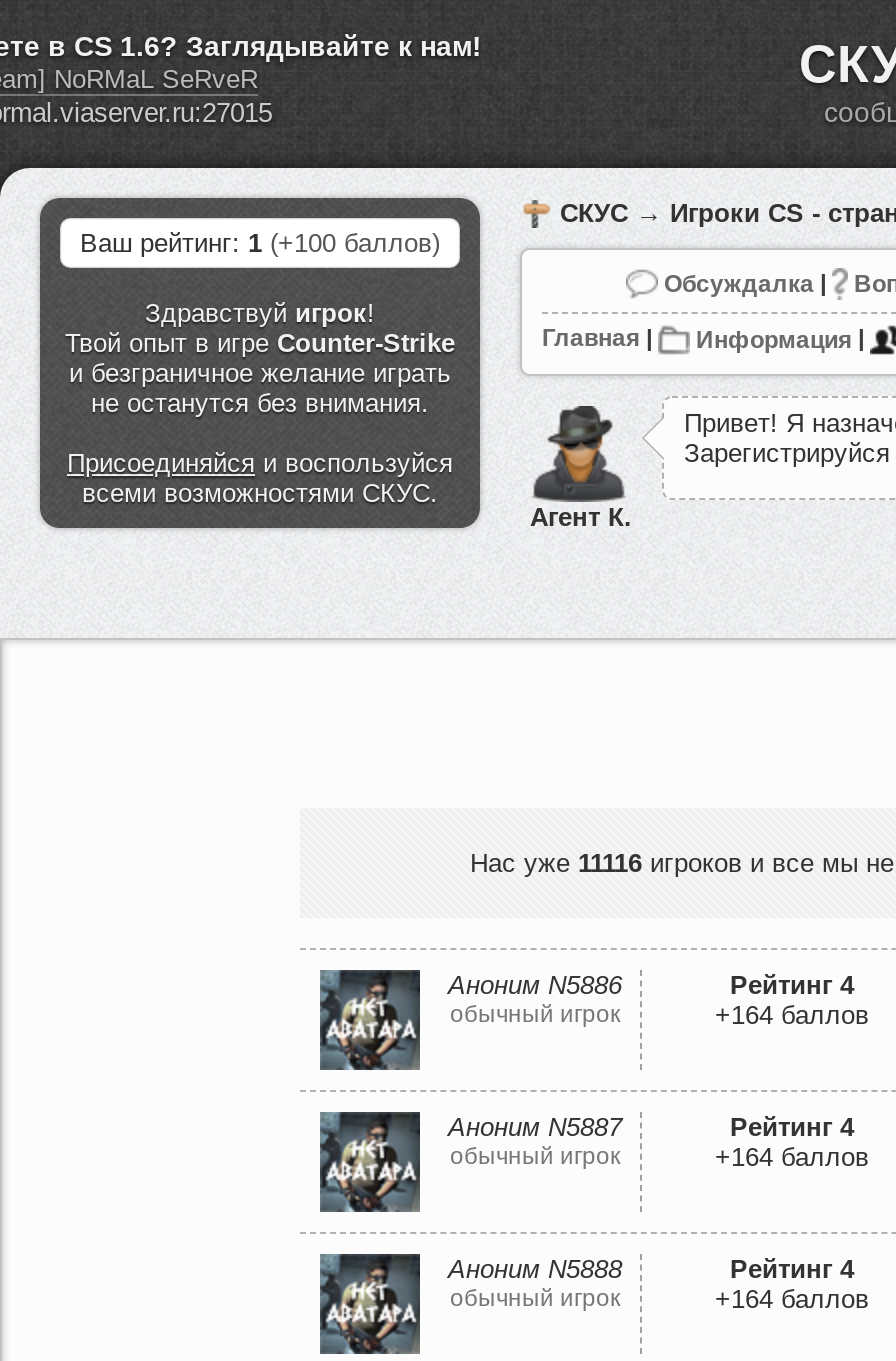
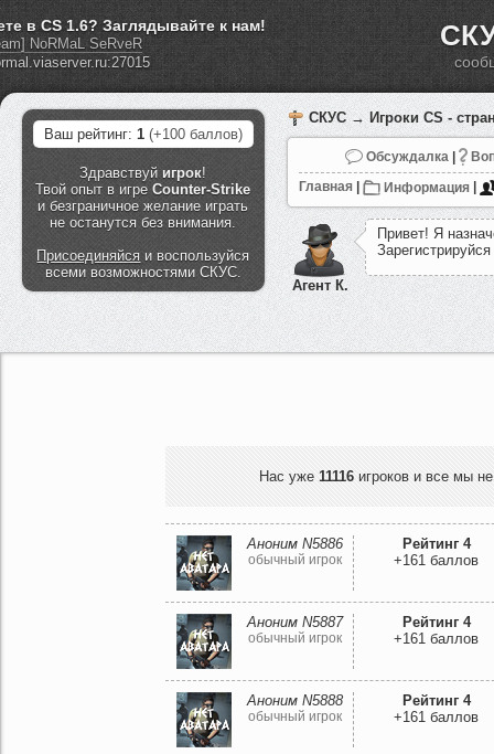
- +164 баллов
+ +161 баллов

- +164 баллов
+ +161 баллов

- +164 баллов
+ +161 баллов
